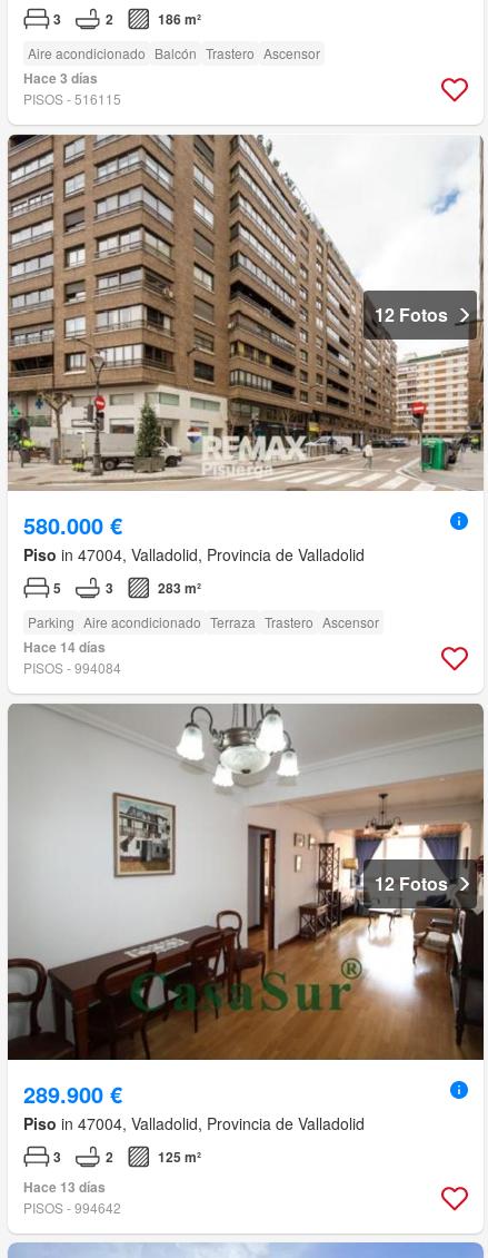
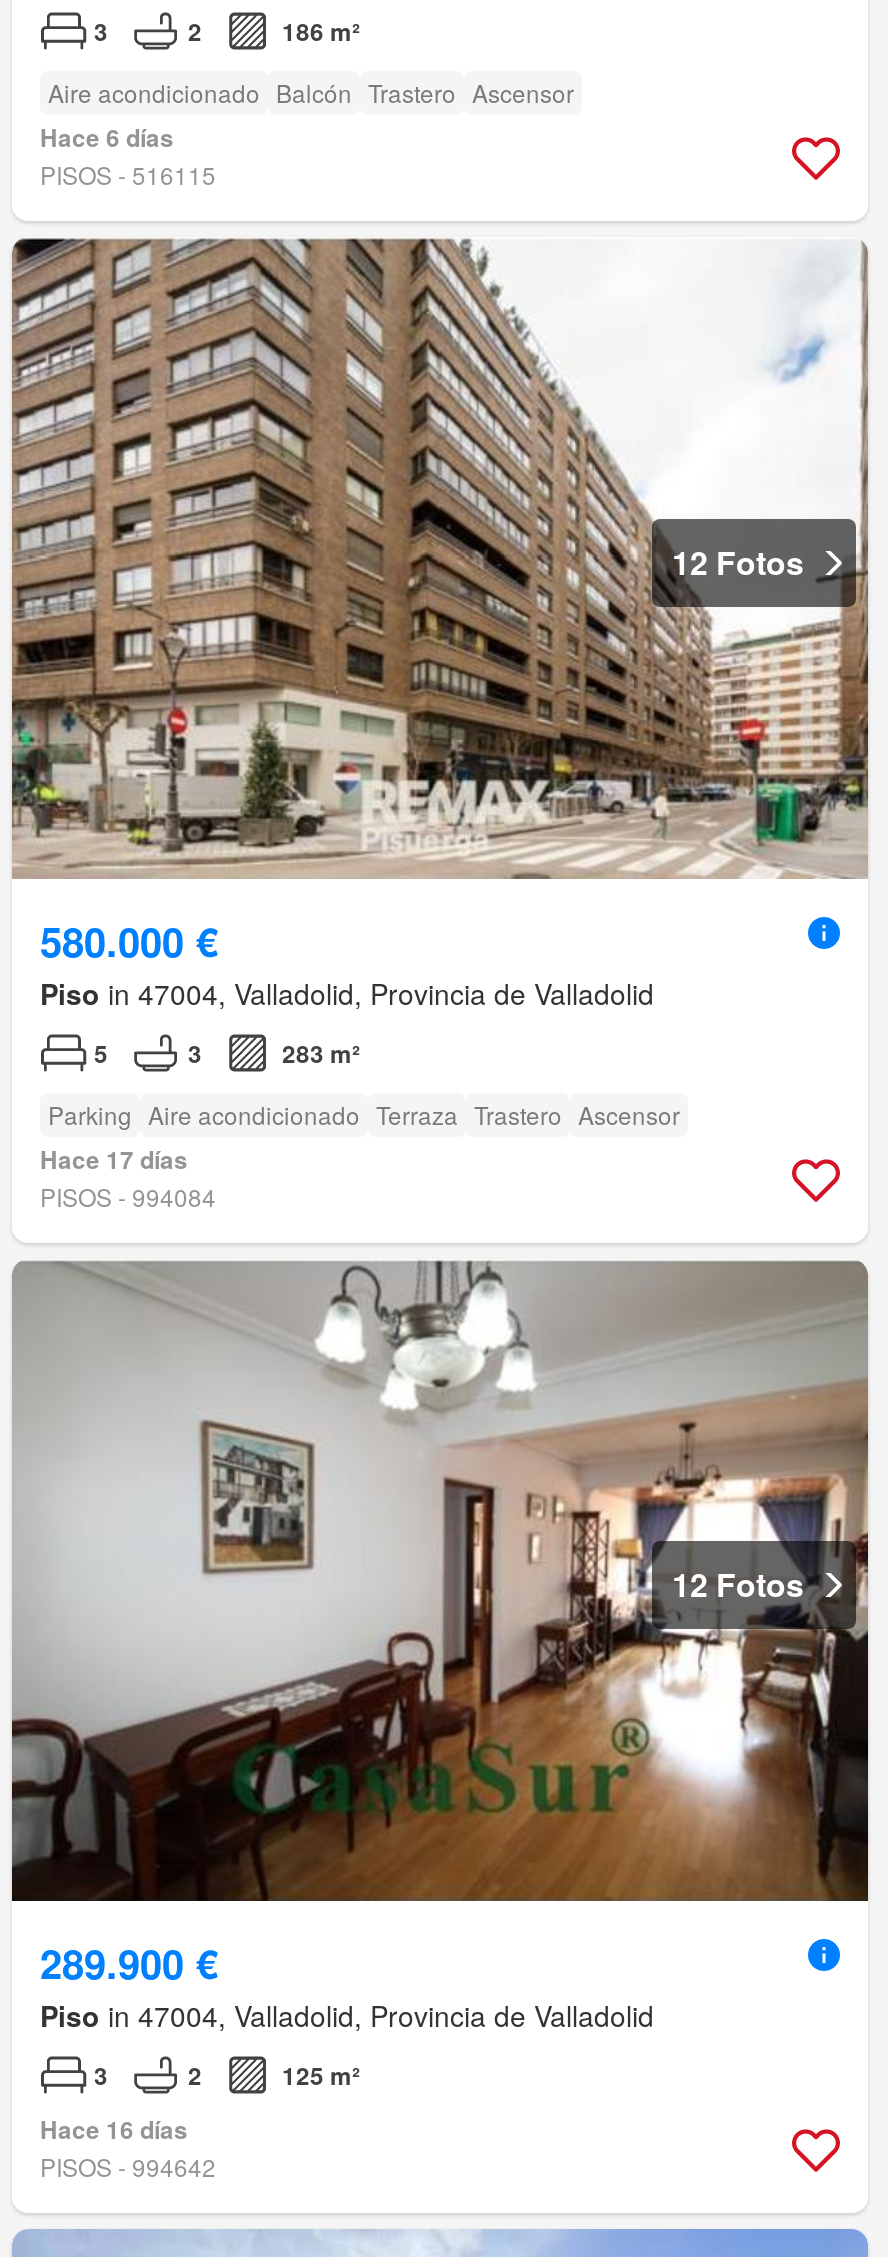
- Hace 3 días
+ Hace 6 días

- Hace 14 días
+ Hace 17 días

- Hace 13 días
+ Hace 16 días
